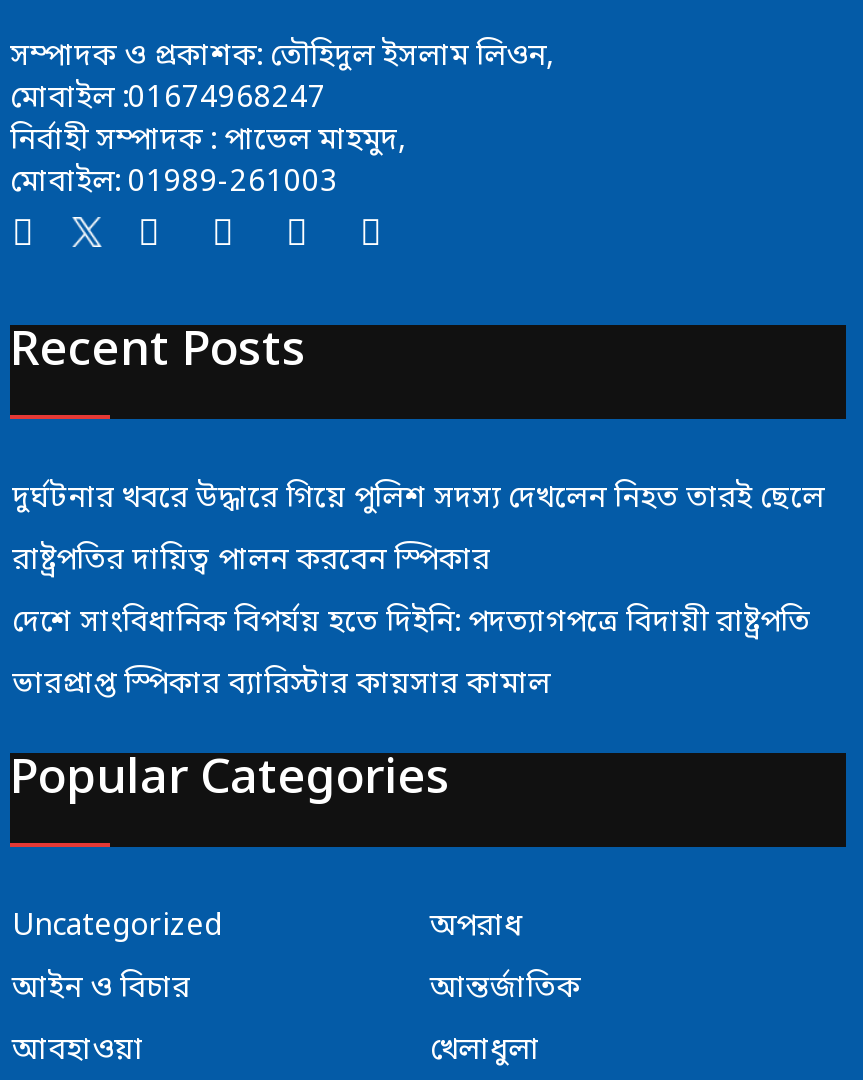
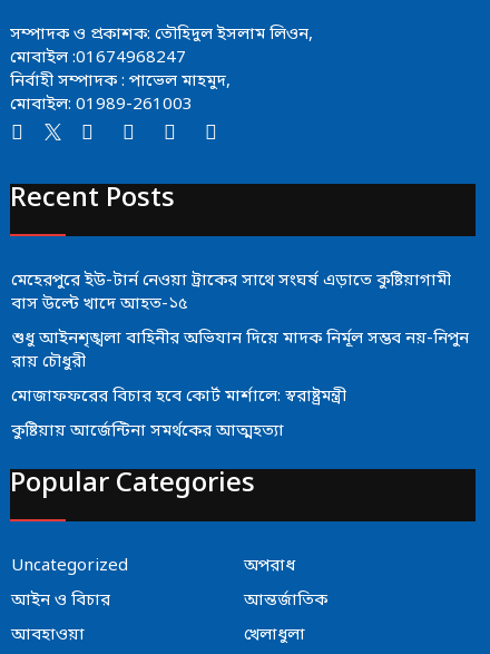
- দুর্ঘটনার খবরে উদ্ধারে গিয়ে পুলিশ সদস্য দেখলেন নিহত তারই ছেলে
+ মেহেরপুরে ইউ-টার্ন নেওয়া ট্রাকের সাথে সংঘর্ষ এড়াতে কুষ্টিয়াগামী
+ বাস উল্টে খাদে আহত-১৫

- রাষ্ট্রপতির দায়িত্ব পালন করবেন স্পিকার
+ শুধু আইনশৃঙ্খলা বাহিনীর অভিযান দিয়ে মাদক নির্মূল সম্ভব নয়-নিপুন
+ রায় চৌধুরী

- দেশে সাংবিধানিক বিপর্যয় হতে দিইনি: পদত্যাগপত্রে বিদায়ী রাষ্ট্রপতি
+ মোজাফফরের বিচার হবে কোর্ট মার্শালে: স্বরাষ্ট্রমন্ত্রী

- ভারপ্রাপ্ত স্পিকার ব্যারিস্টার কায়সার কামাল
+ কুষ্টিয়ায় আর্জেন্টিনা সমর্থকের আত্মহত্যা
